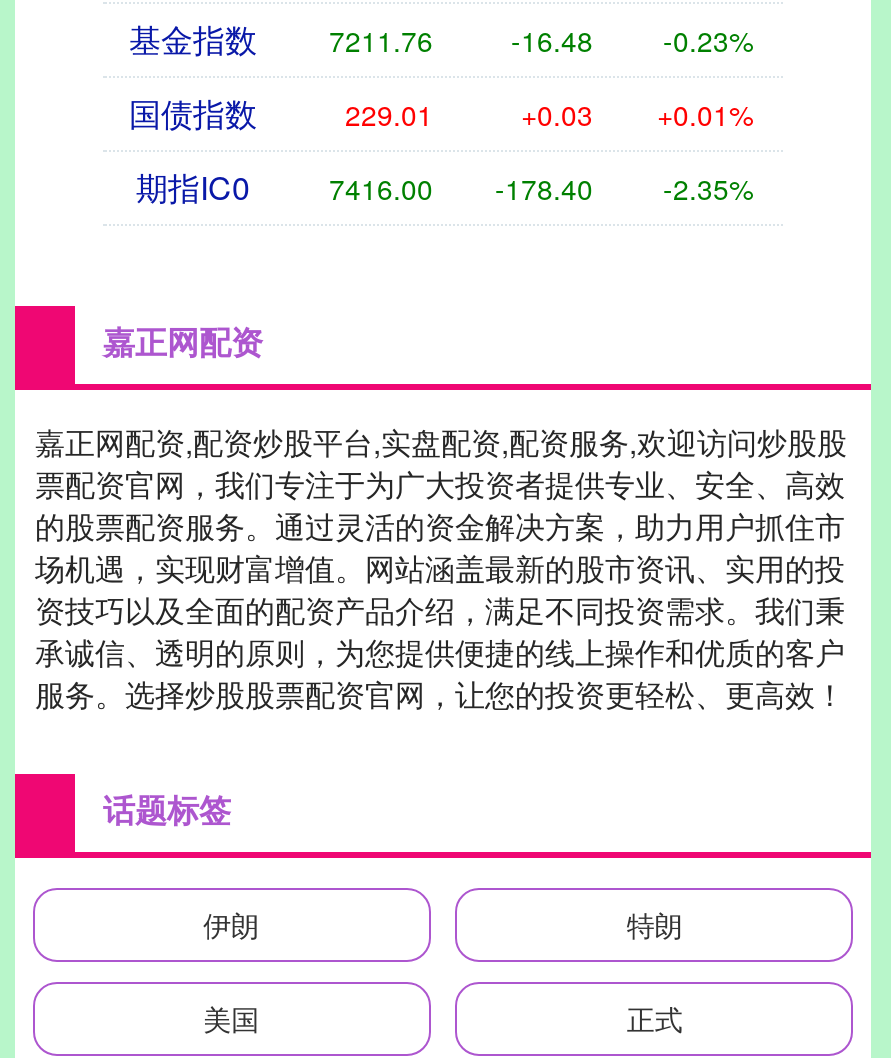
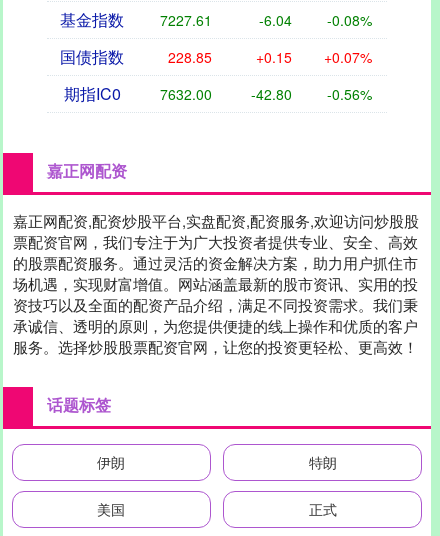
- 7211.76
+ 7227.61

- -16.48
+ -6.04

- -0.23%
+ -0.08%

- 229.01
+ 228.85

- +0.03
+ +0.15

- +0.01%
+ +0.07%

- 7416.00
+ 7632.00

- -178.40
+ -42.80

- -2.35%
+ -0.56%
